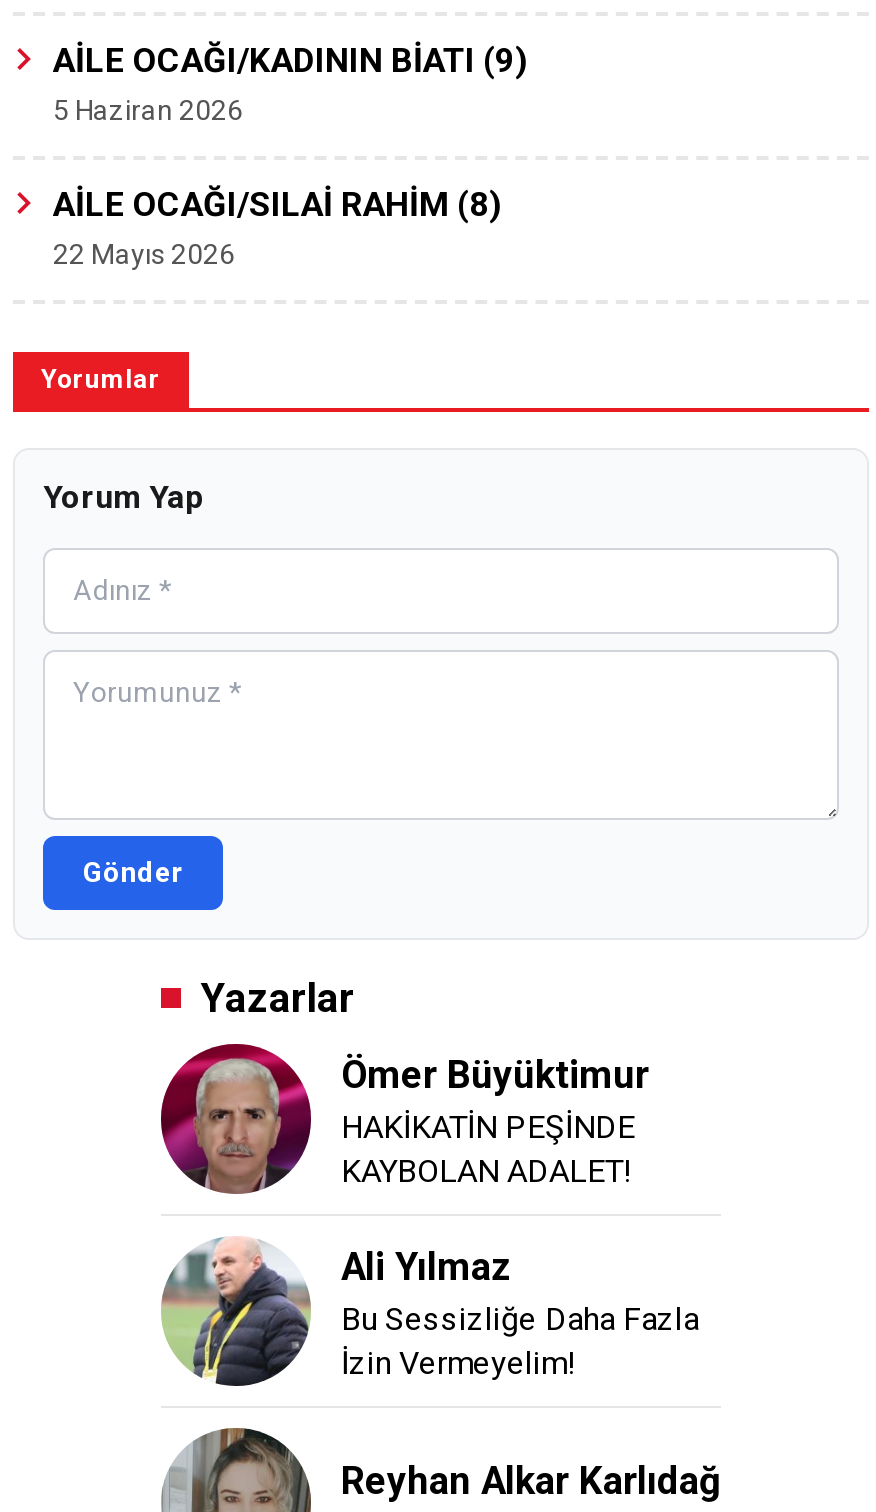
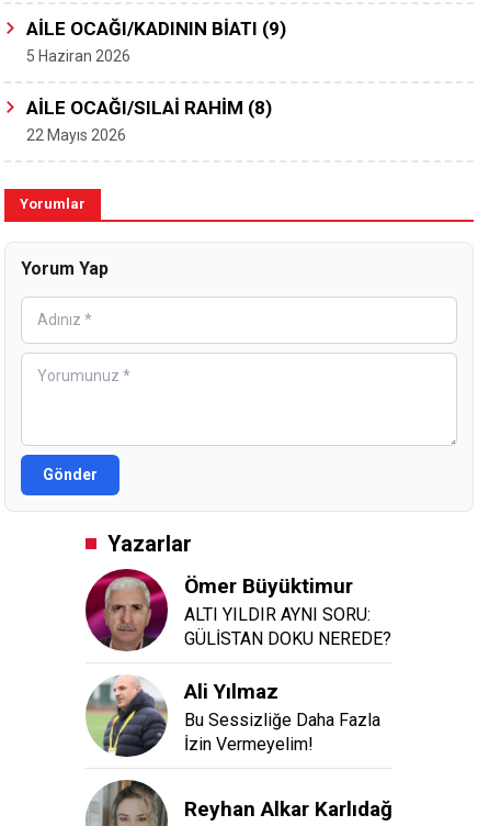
- HAKİKATİN PEŞİNDE
- KAYBOLAN ADALET!
+ ALTI YILDIR AYNI SORU:
+ GÜLİSTAN DOKU NEREDE?
